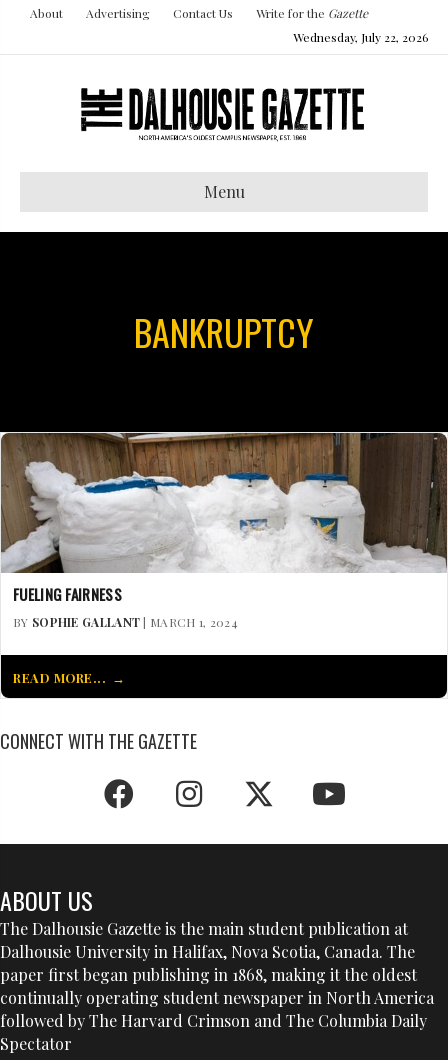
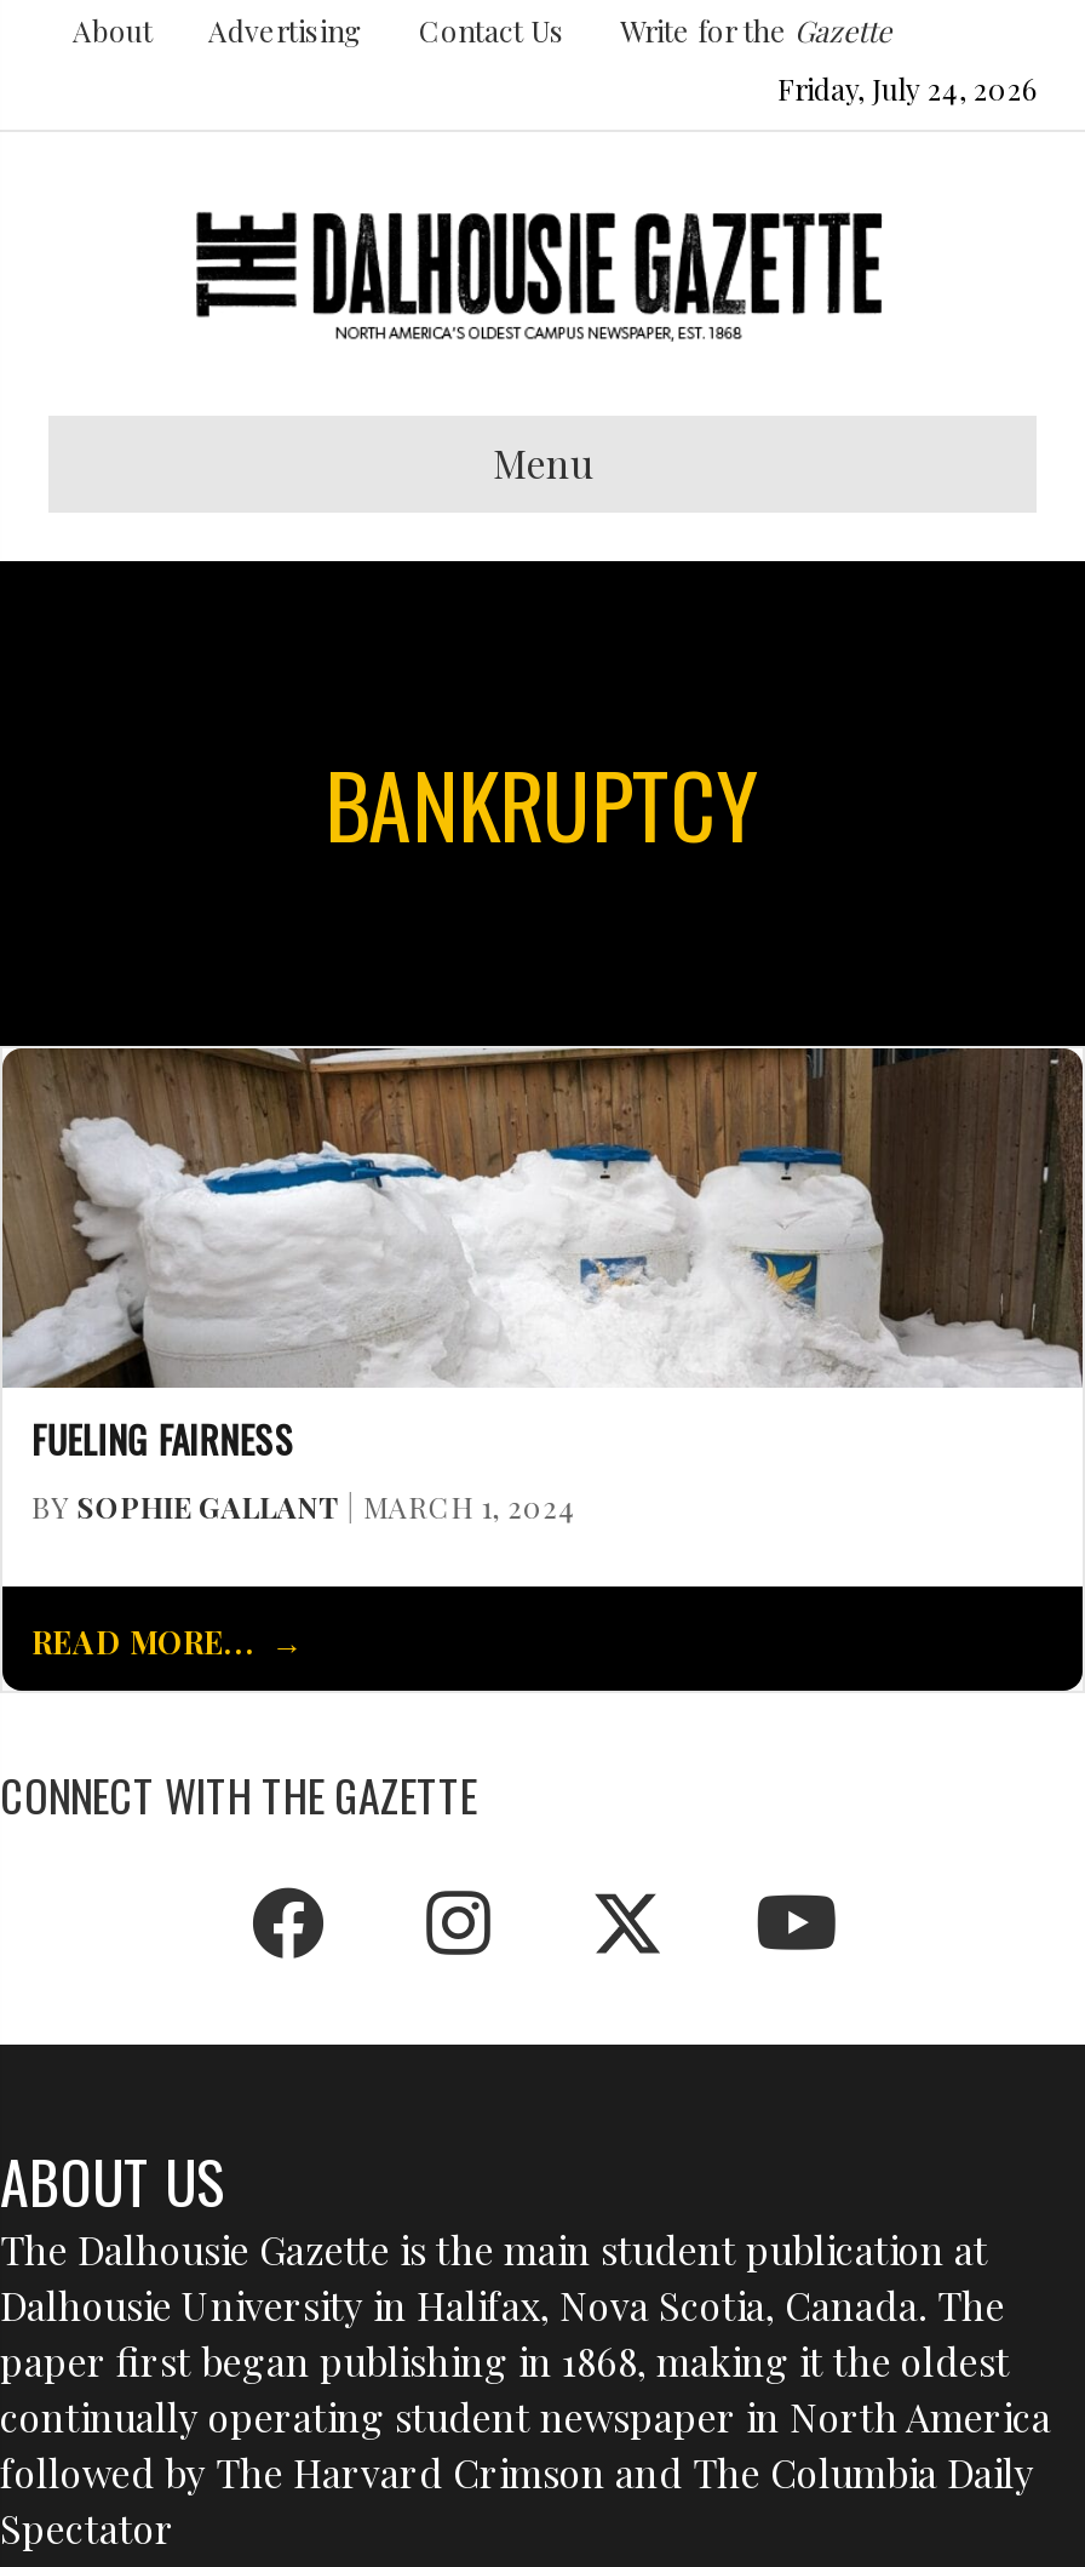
- Wednesday, July 22, 2026
+ Friday, July 24, 2026
